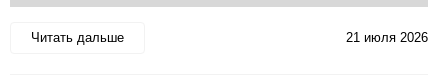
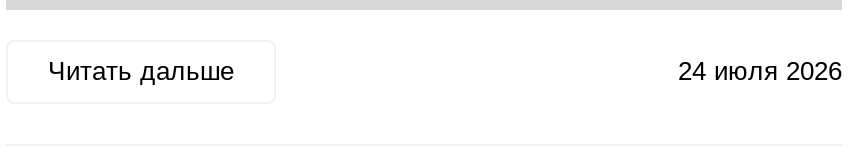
- 21 июля 2026
+ 24 июля 2026
